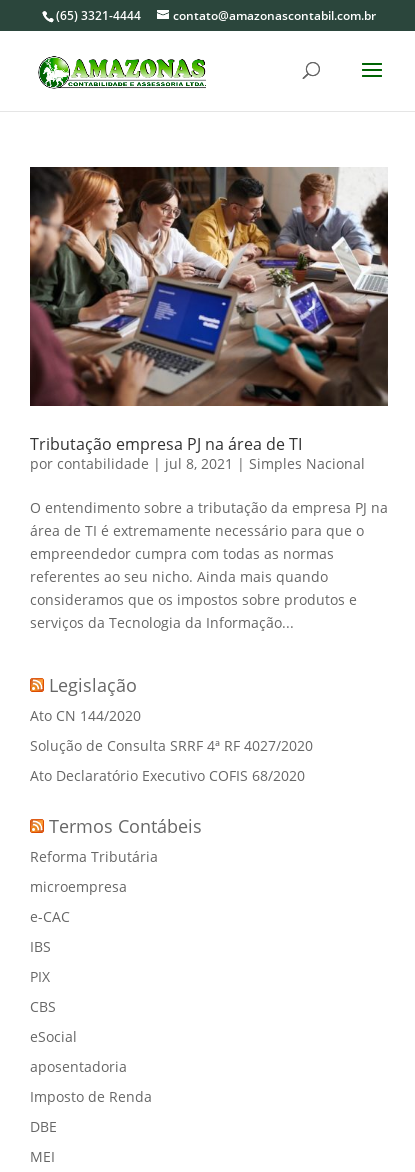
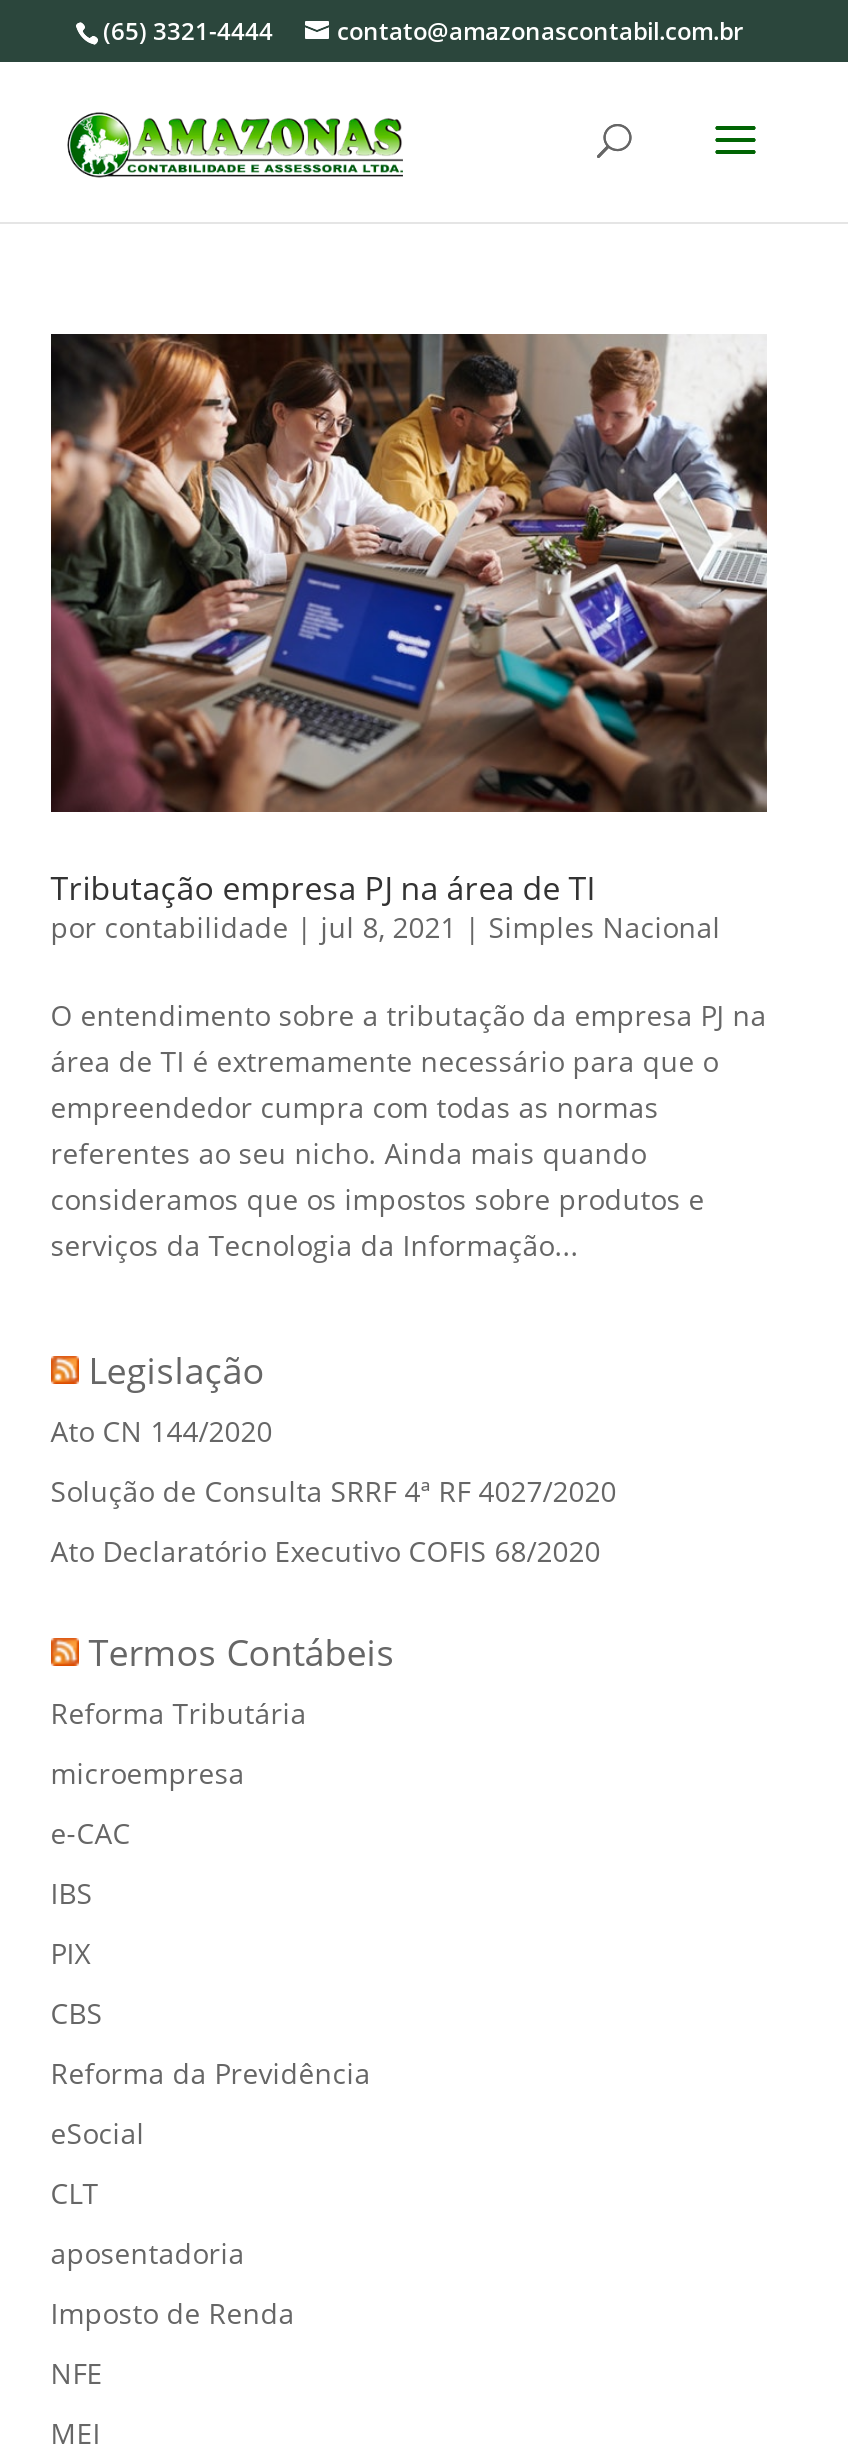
+ Reforma da Previdência

+ CLT

- DBE
+ NFE
